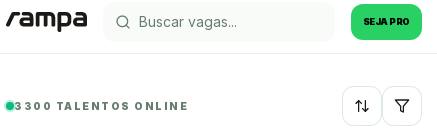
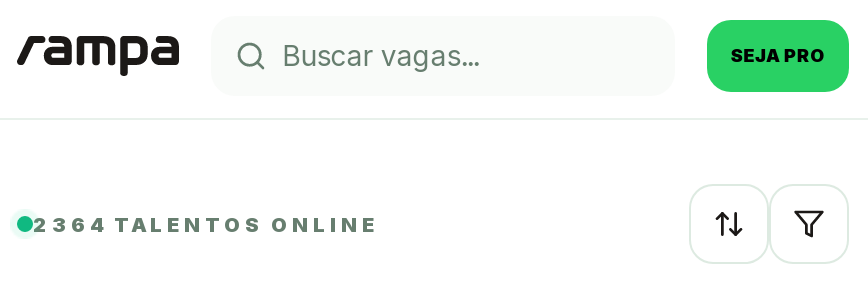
- 3300 TALENTOS ONLINE
+ 2364 TALENTOS ONLINE
